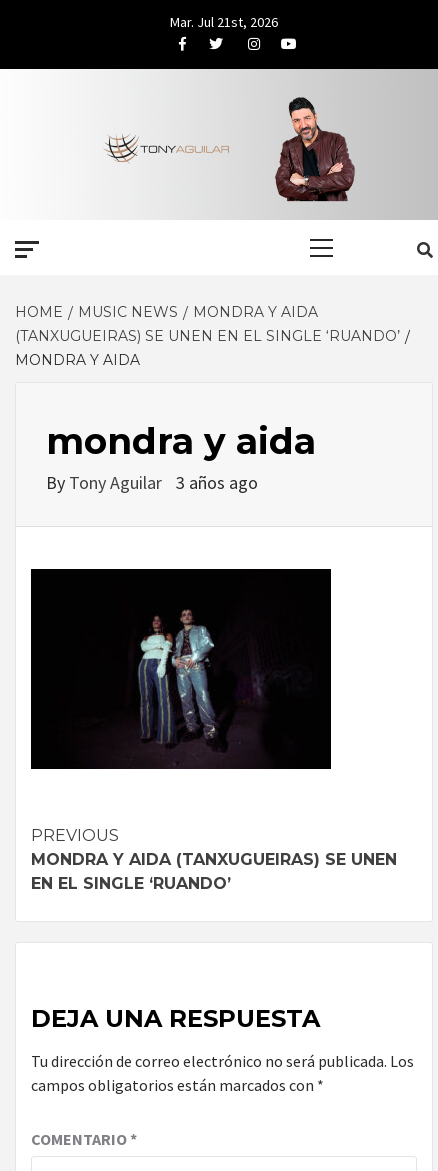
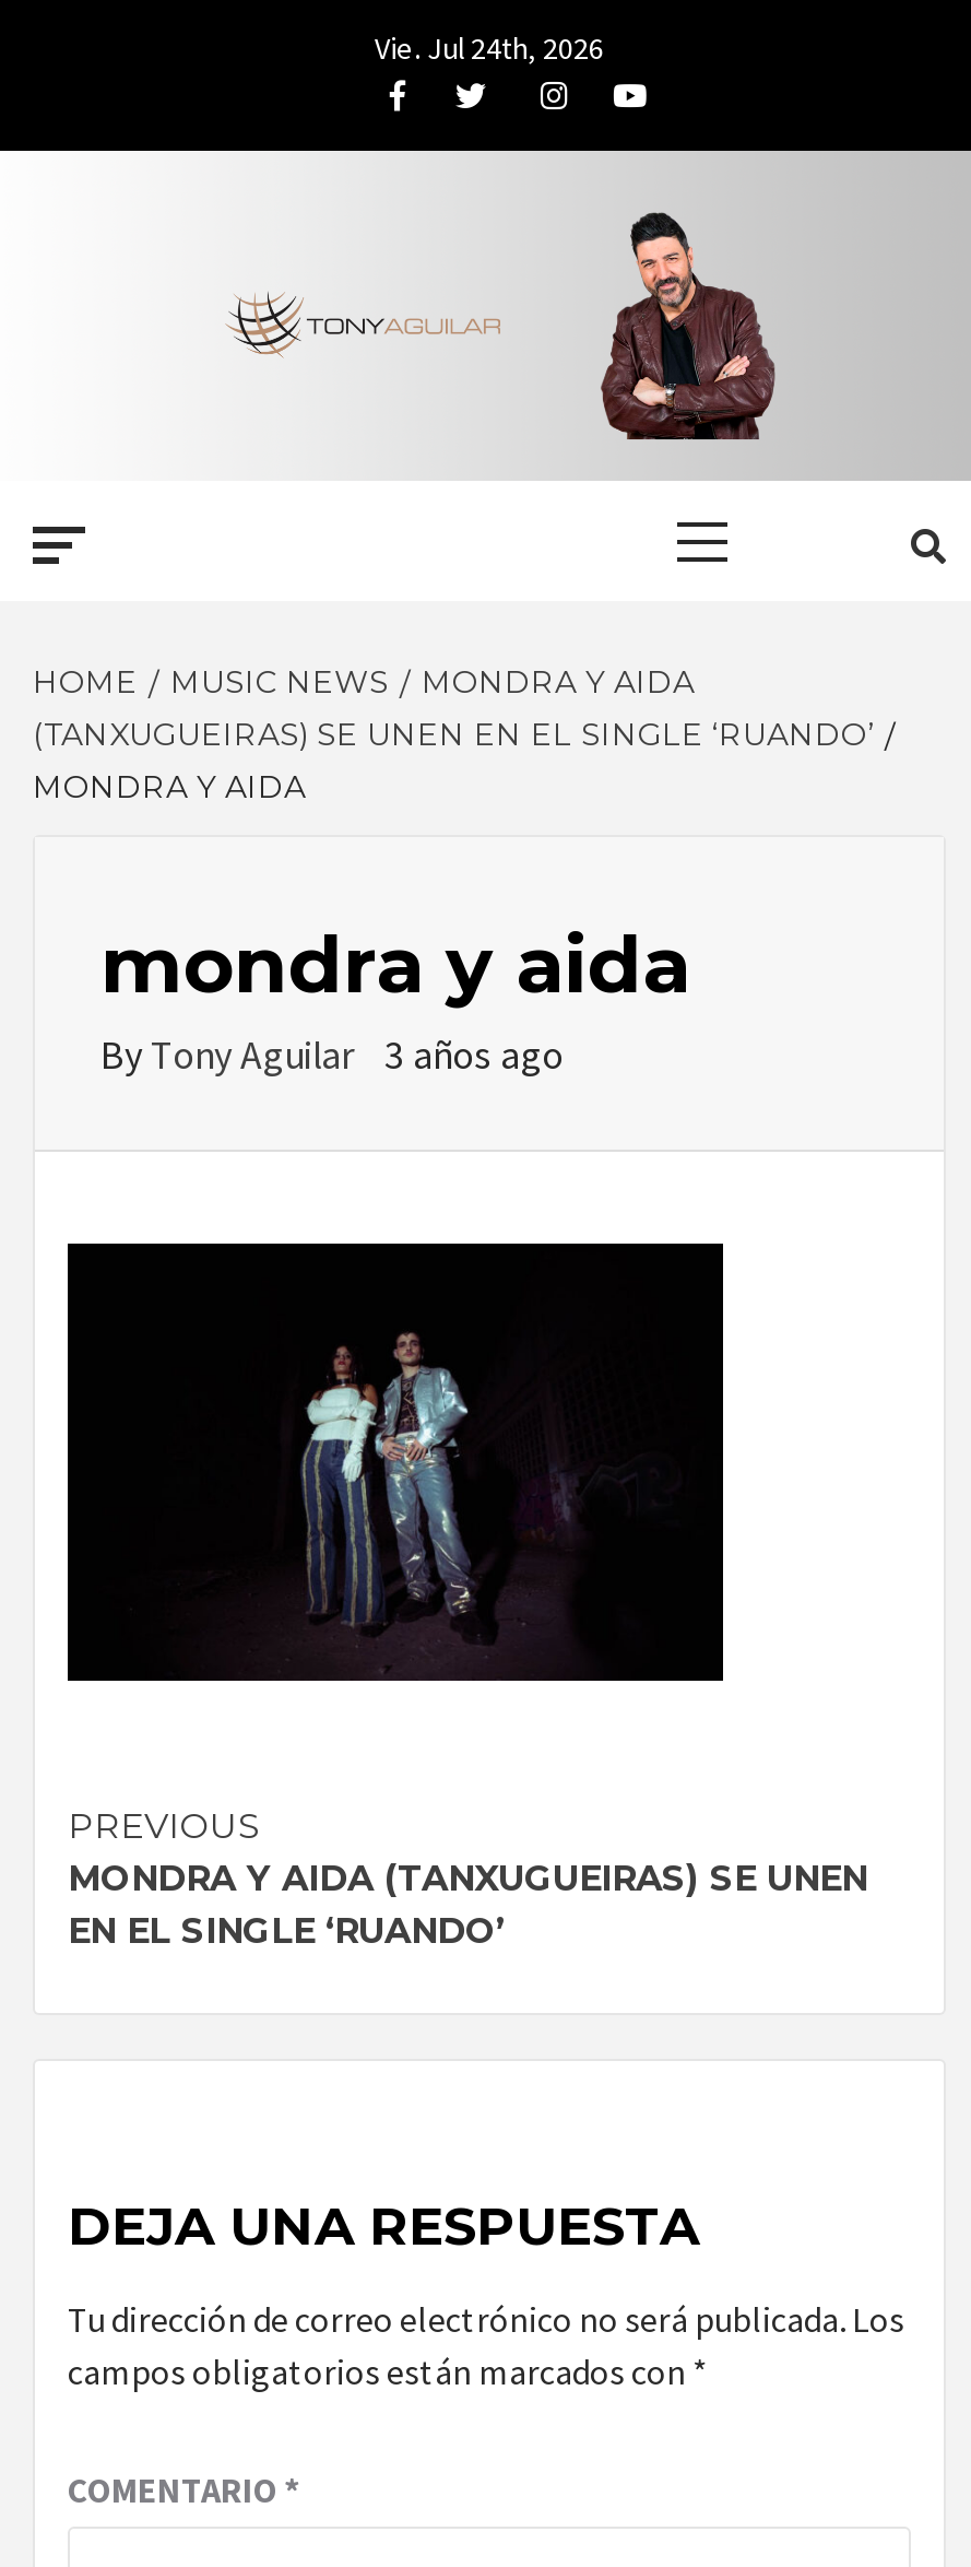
- Mar. Jul 21st, 2026
+ Vie. Jul 24th, 2026
